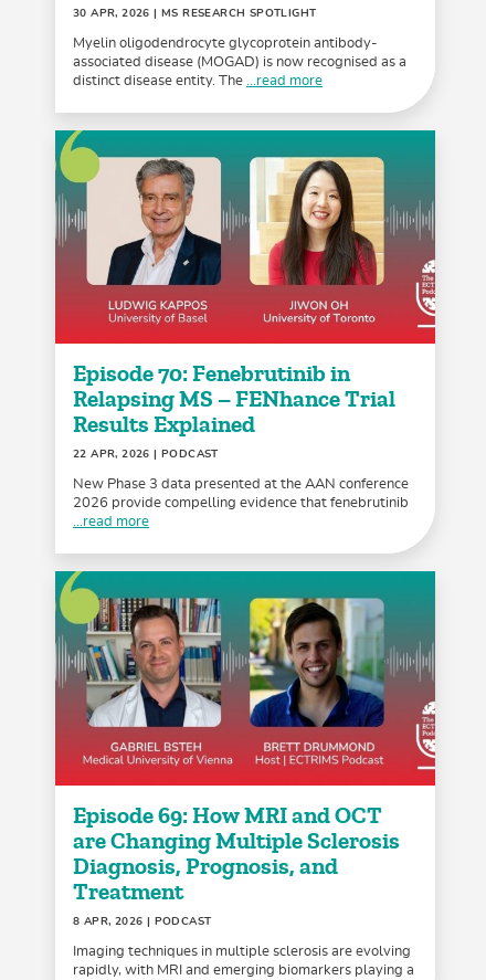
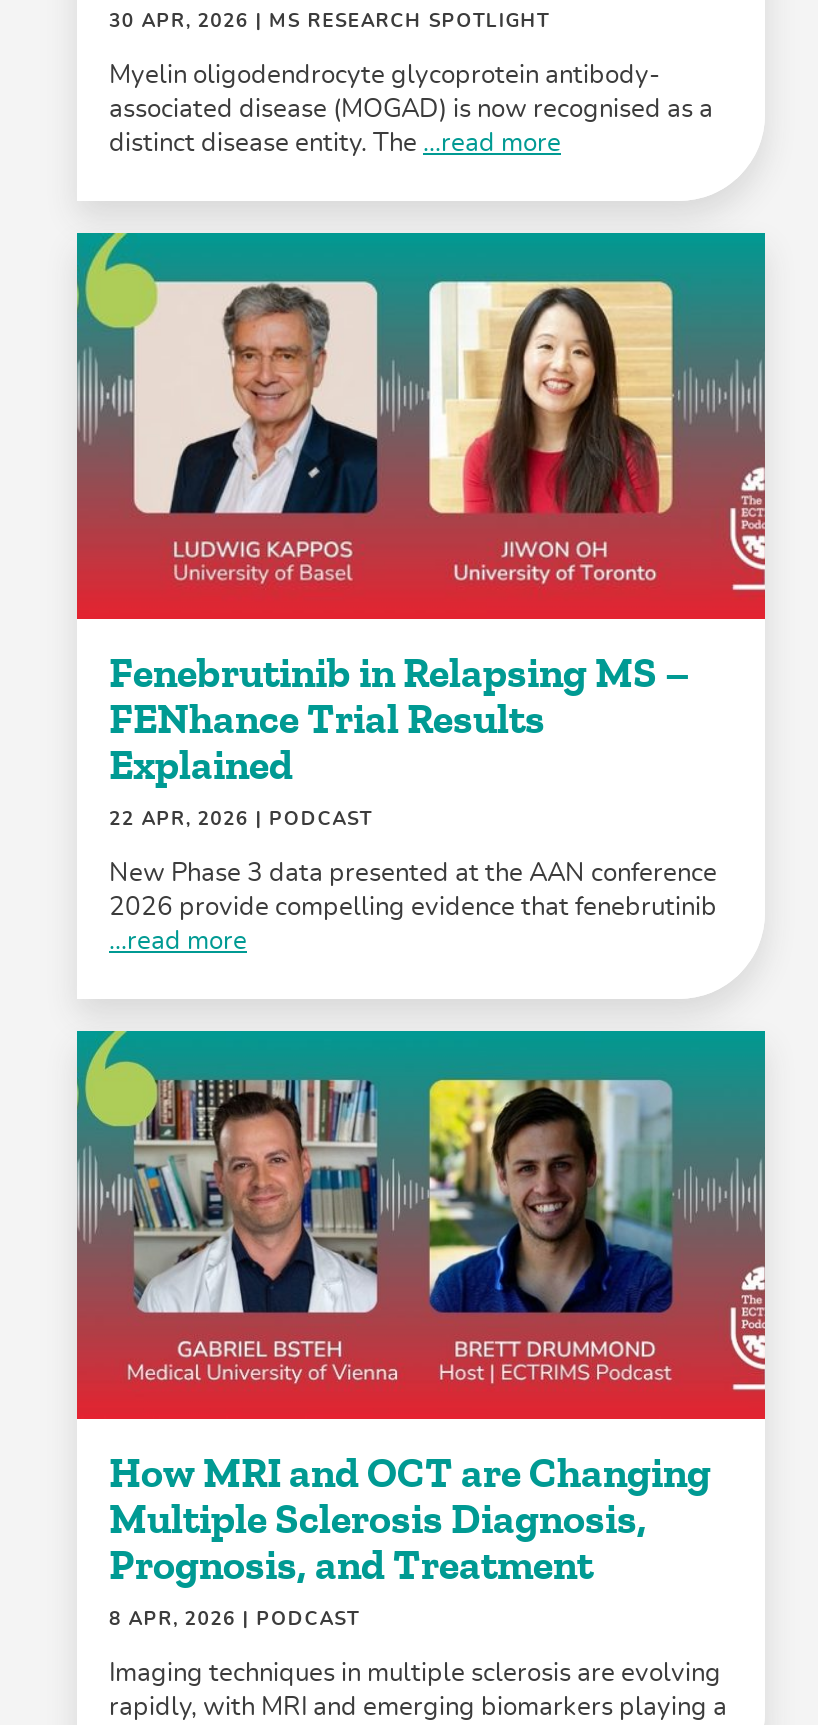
- Episode 70: Fenebrutinib in
- Relapsing MS – FENhance Trial
- Results Explained
+ Fenebrutinib in Relapsing MS –
+ FENhance Trial Results
+ Explained

- Episode 69: How MRI and OCT
- are Changing Multiple Sclerosis
- Diagnosis, Prognosis, and
- Treatment
+ How MRI and OCT are Changing
+ Multiple Sclerosis Diagnosis,
+ Prognosis, and Treatment
